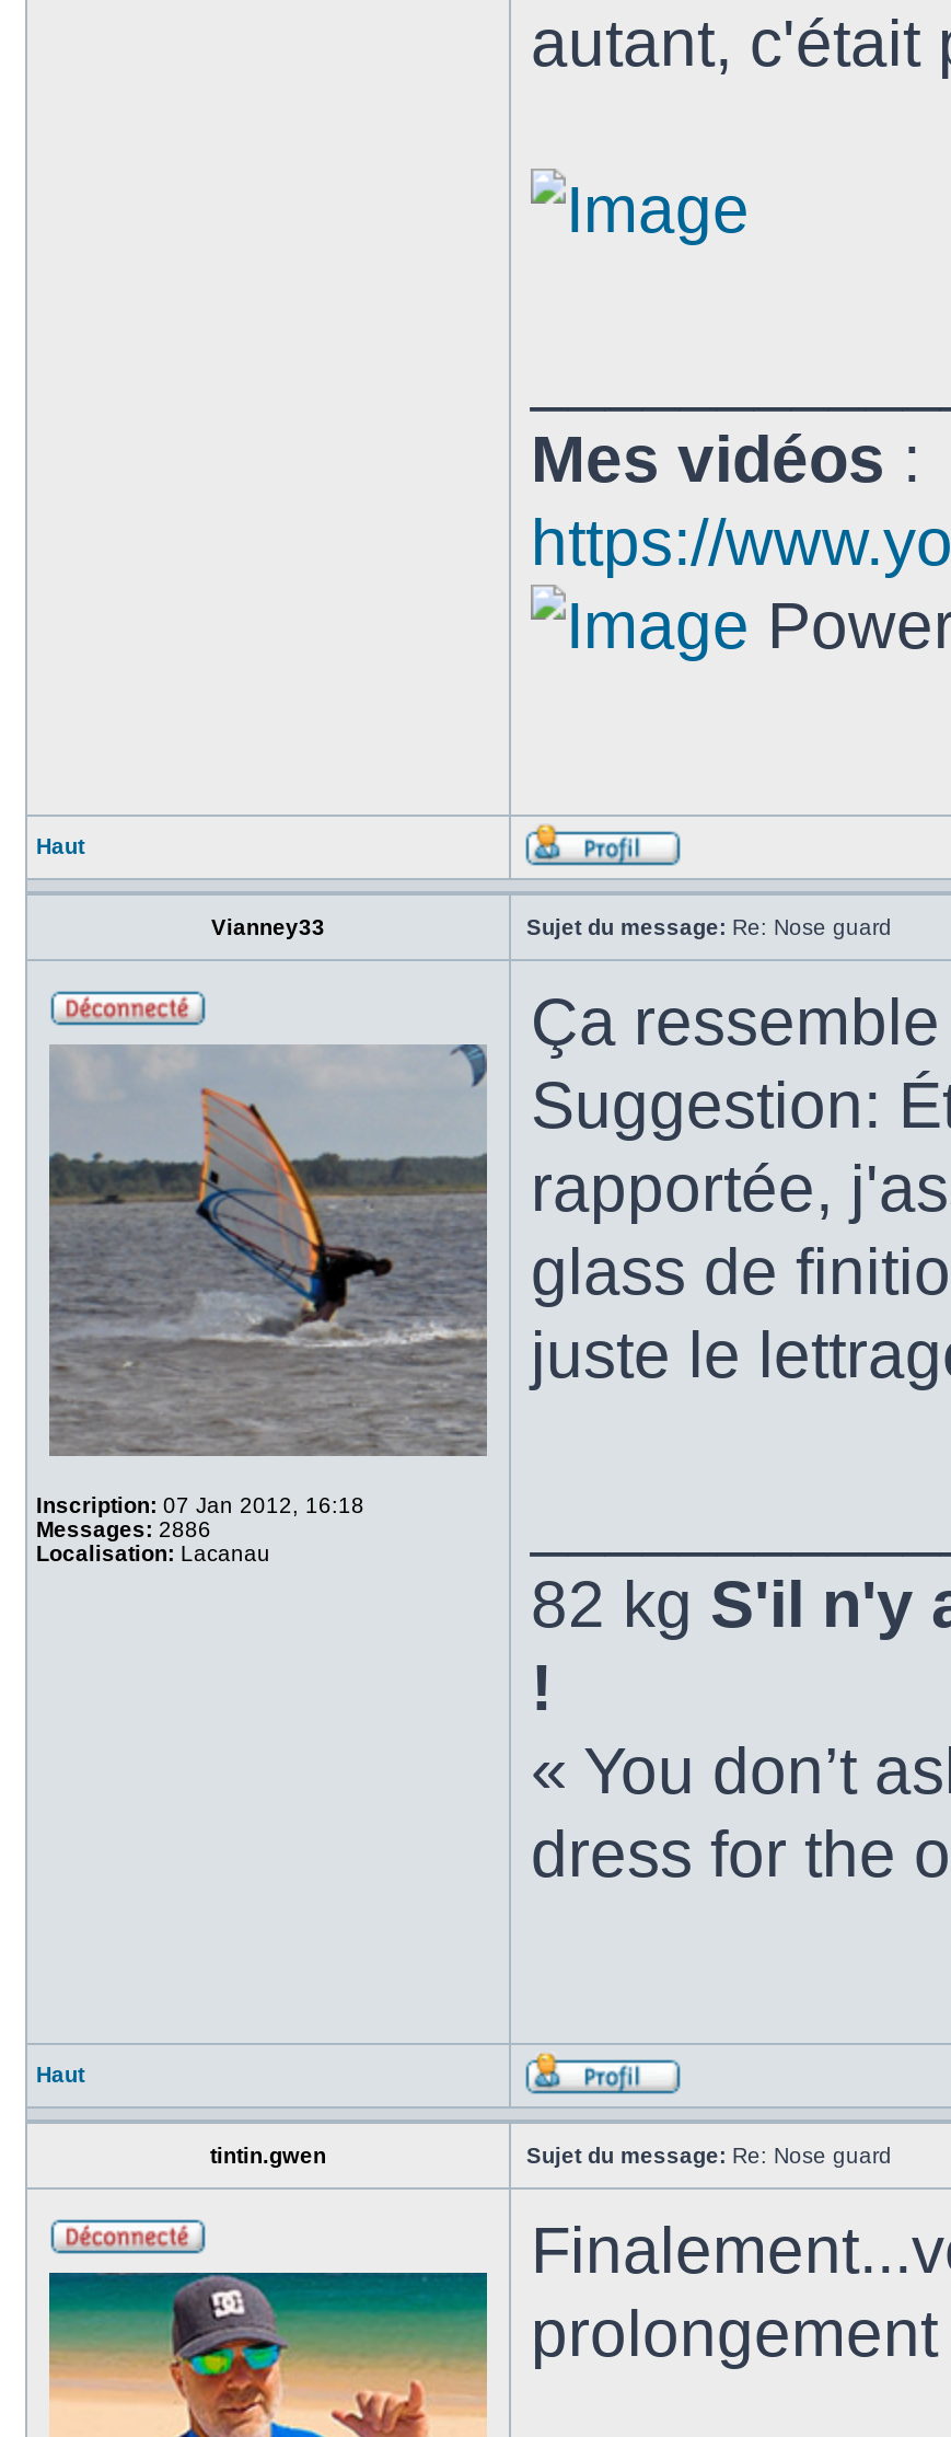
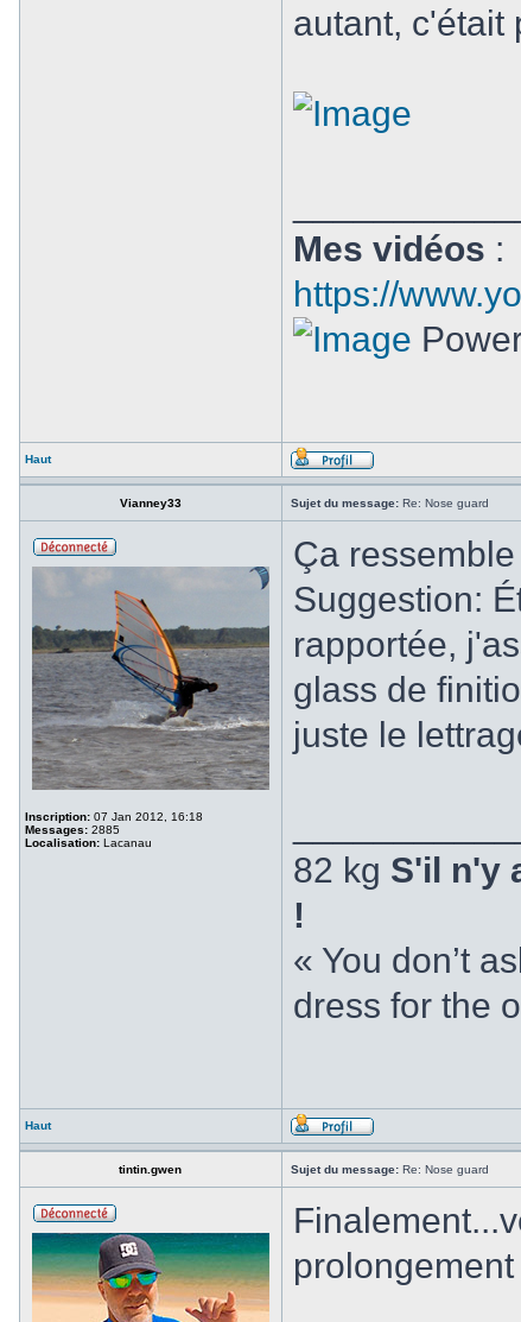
- Messages: 2886
+ Messages: 2885
